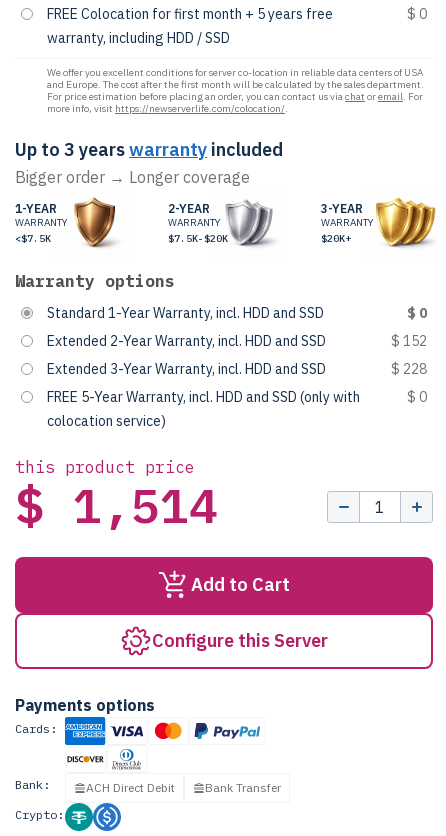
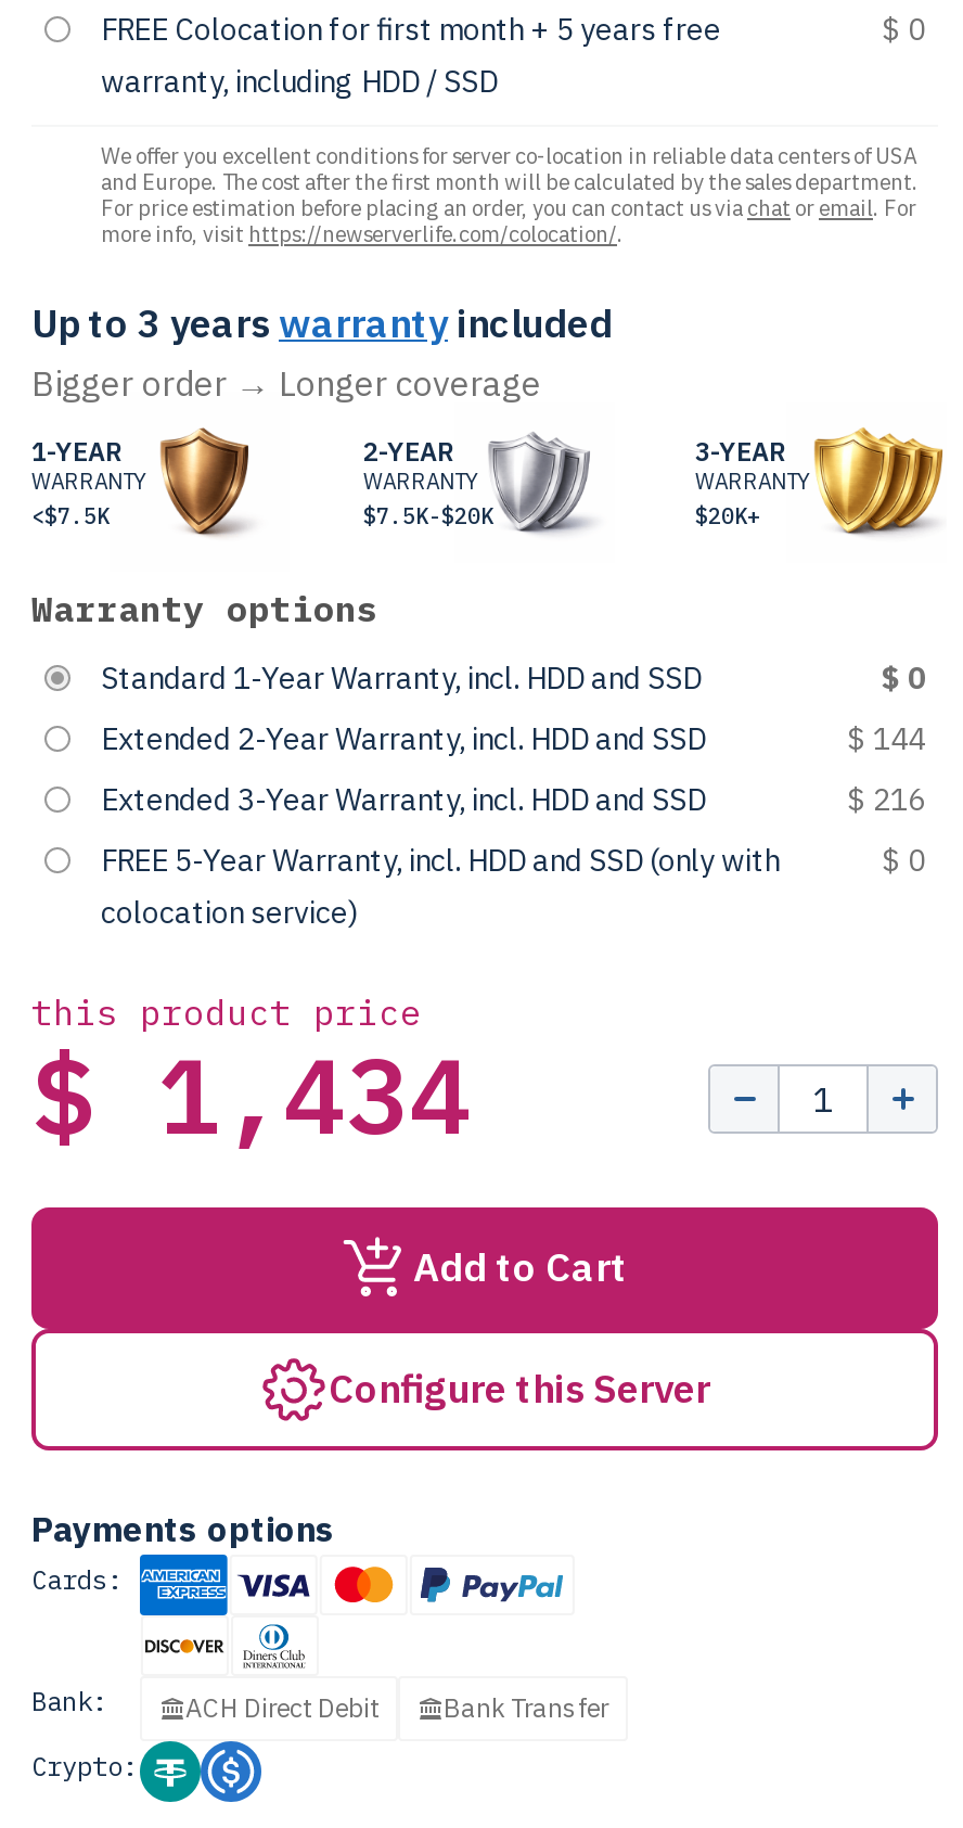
- $ 152
+ $ 144

- $ 228
+ $ 216

- $ 1,514
+ $ 1,434
